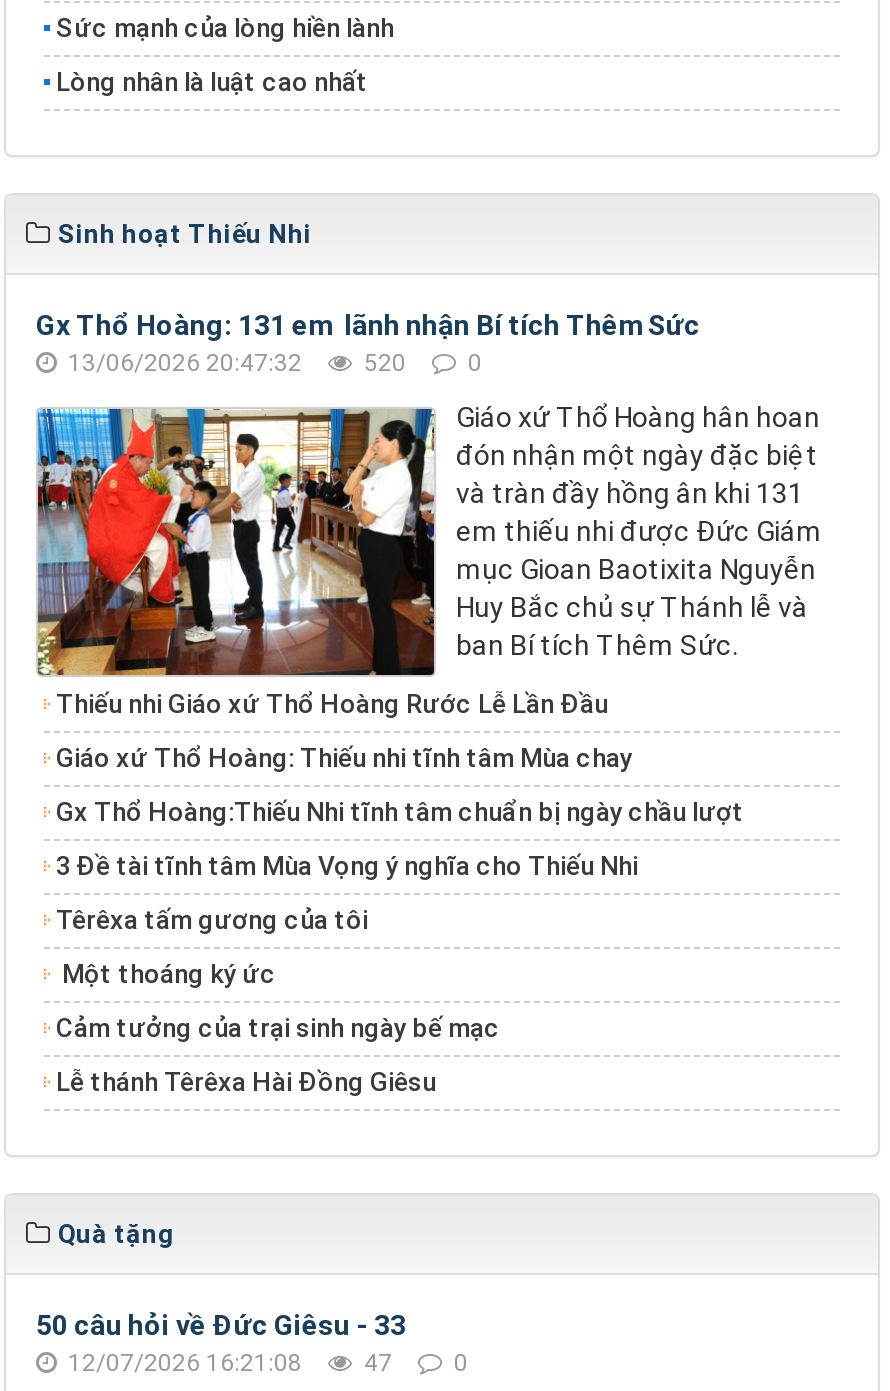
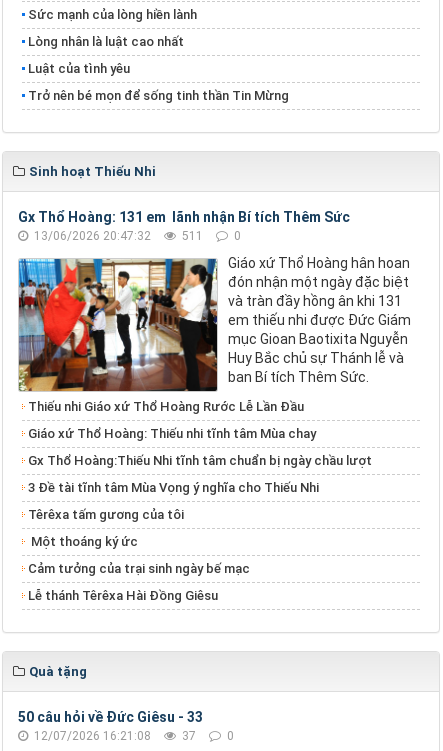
+ Luật của tình yêu
+ Trở nên bé mọn để sống tinh thần Tin Mừng

- 13/06/2026 20:47:32 520 0
+ 13/06/2026 20:47:32 511 0

- 12/07/2026 16:21:08 47 0
+ 12/07/2026 16:21:08 37 0
